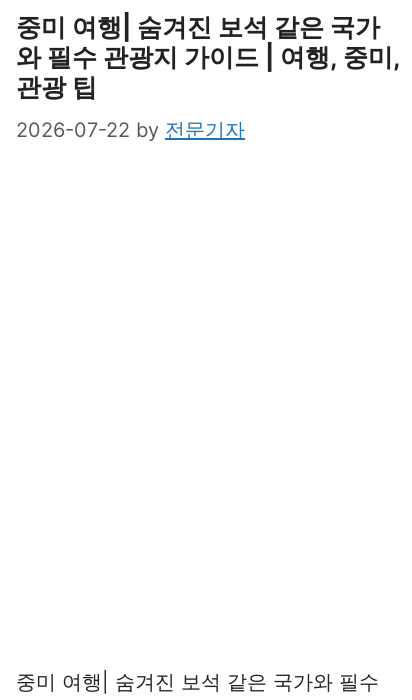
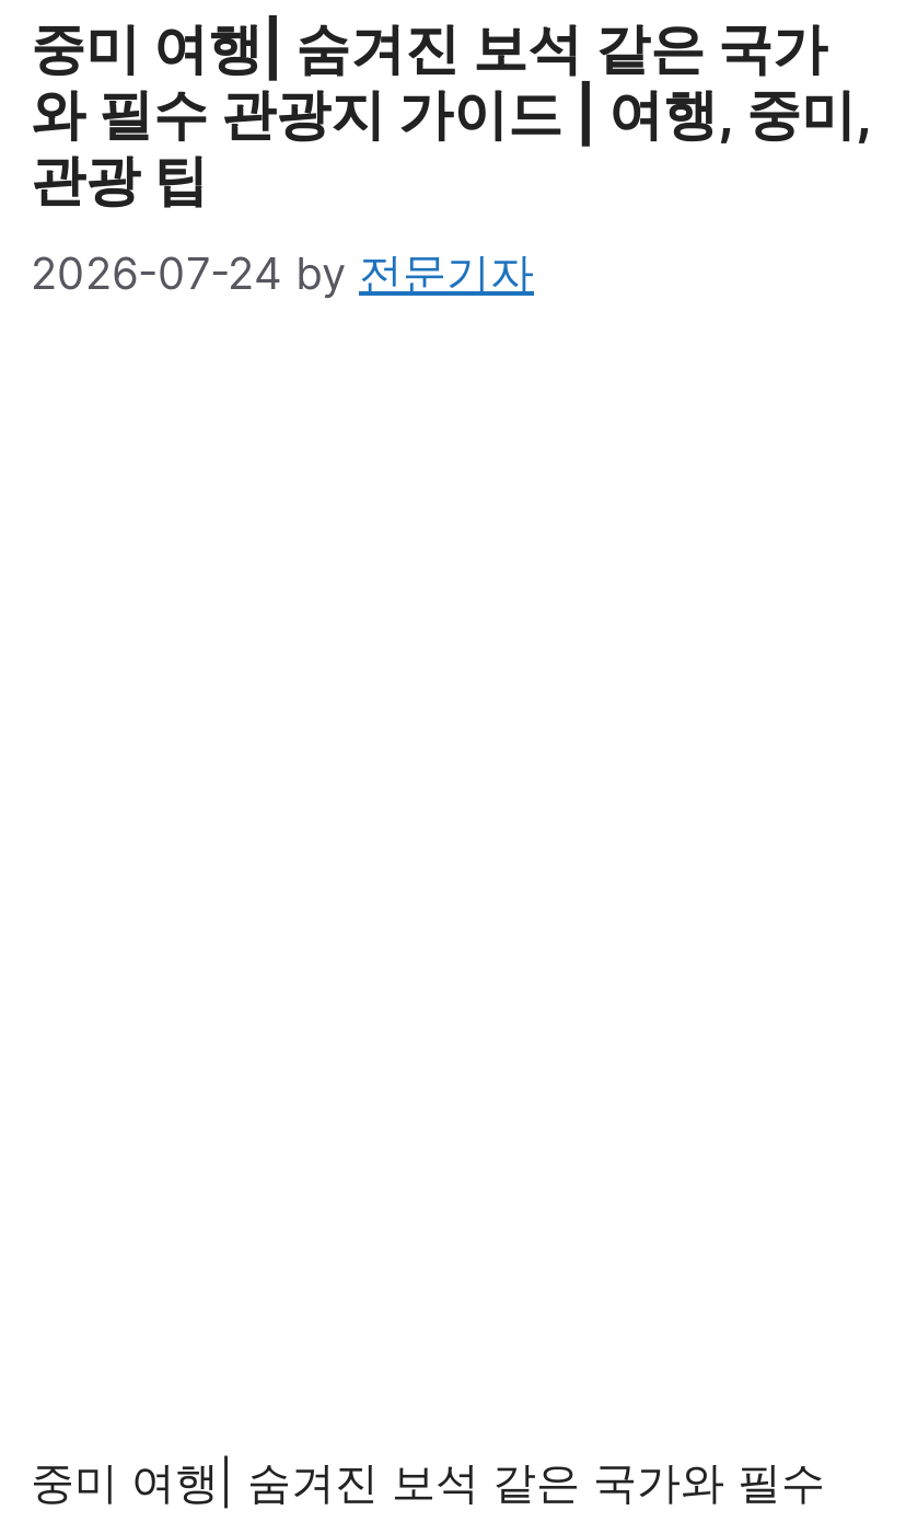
- 2026-07-22 by 전문기자
+ 2026-07-24 by 전문기자
